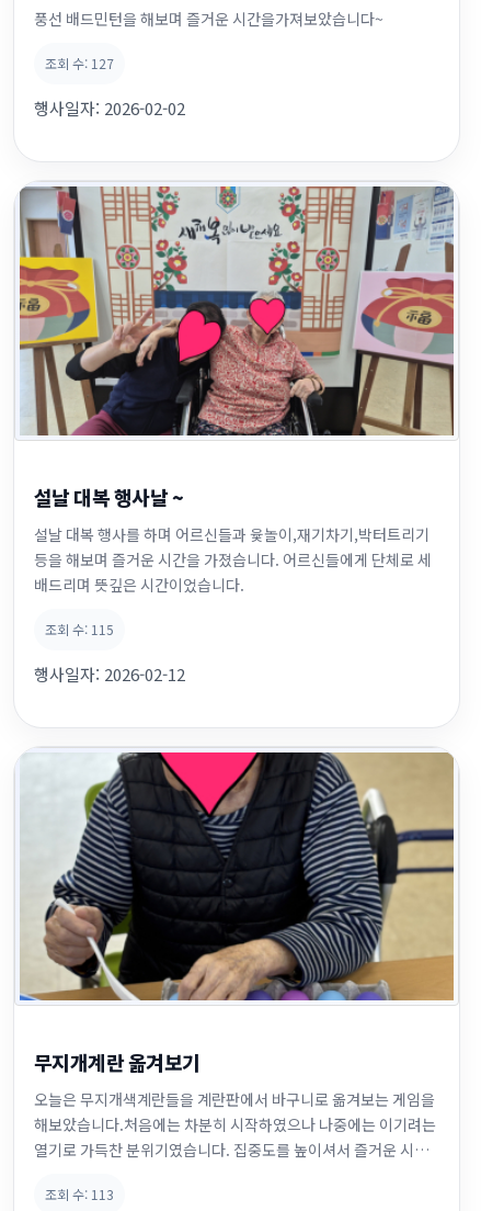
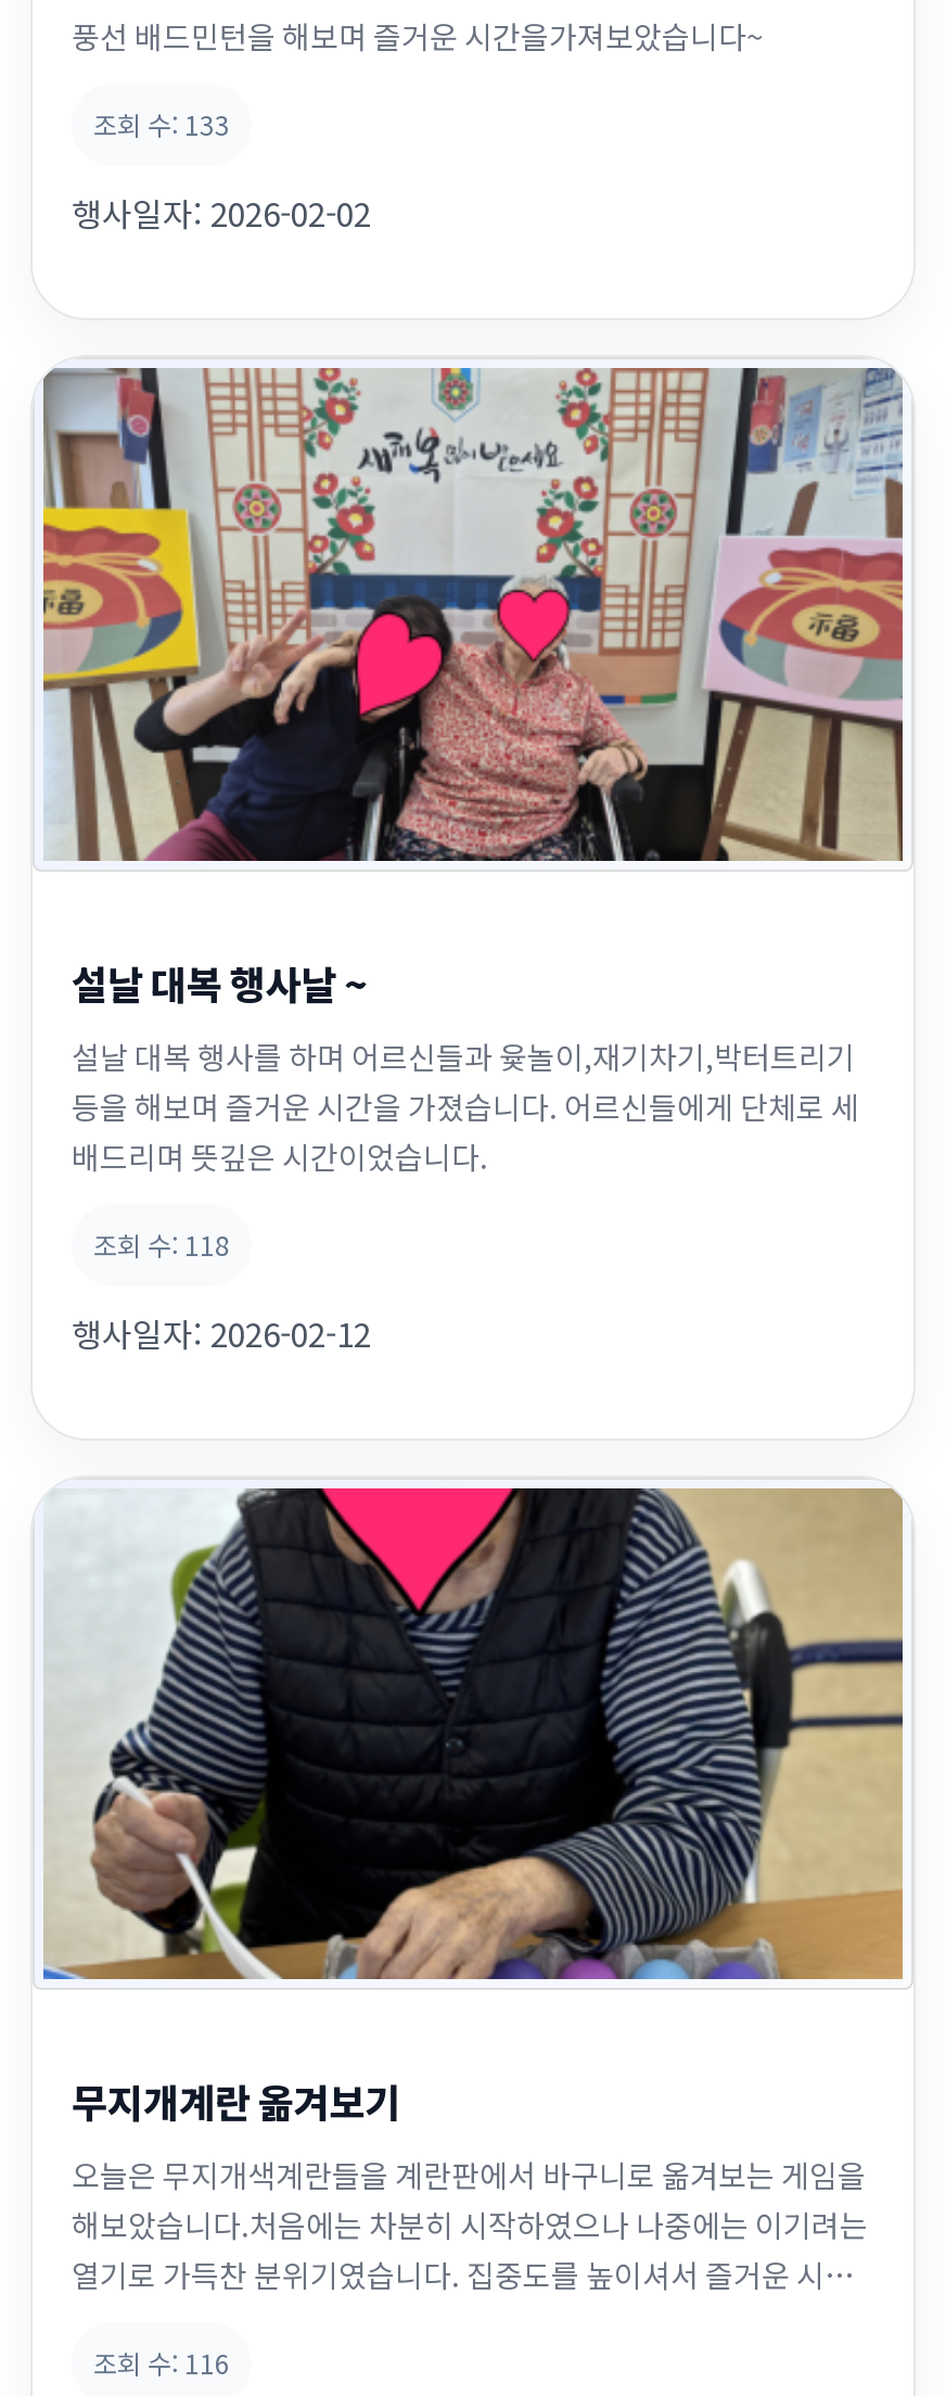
- 조회 수: 127
+ 조회 수: 133

- 조회 수: 115
+ 조회 수: 118

- 조회 수: 113
+ 조회 수: 116
